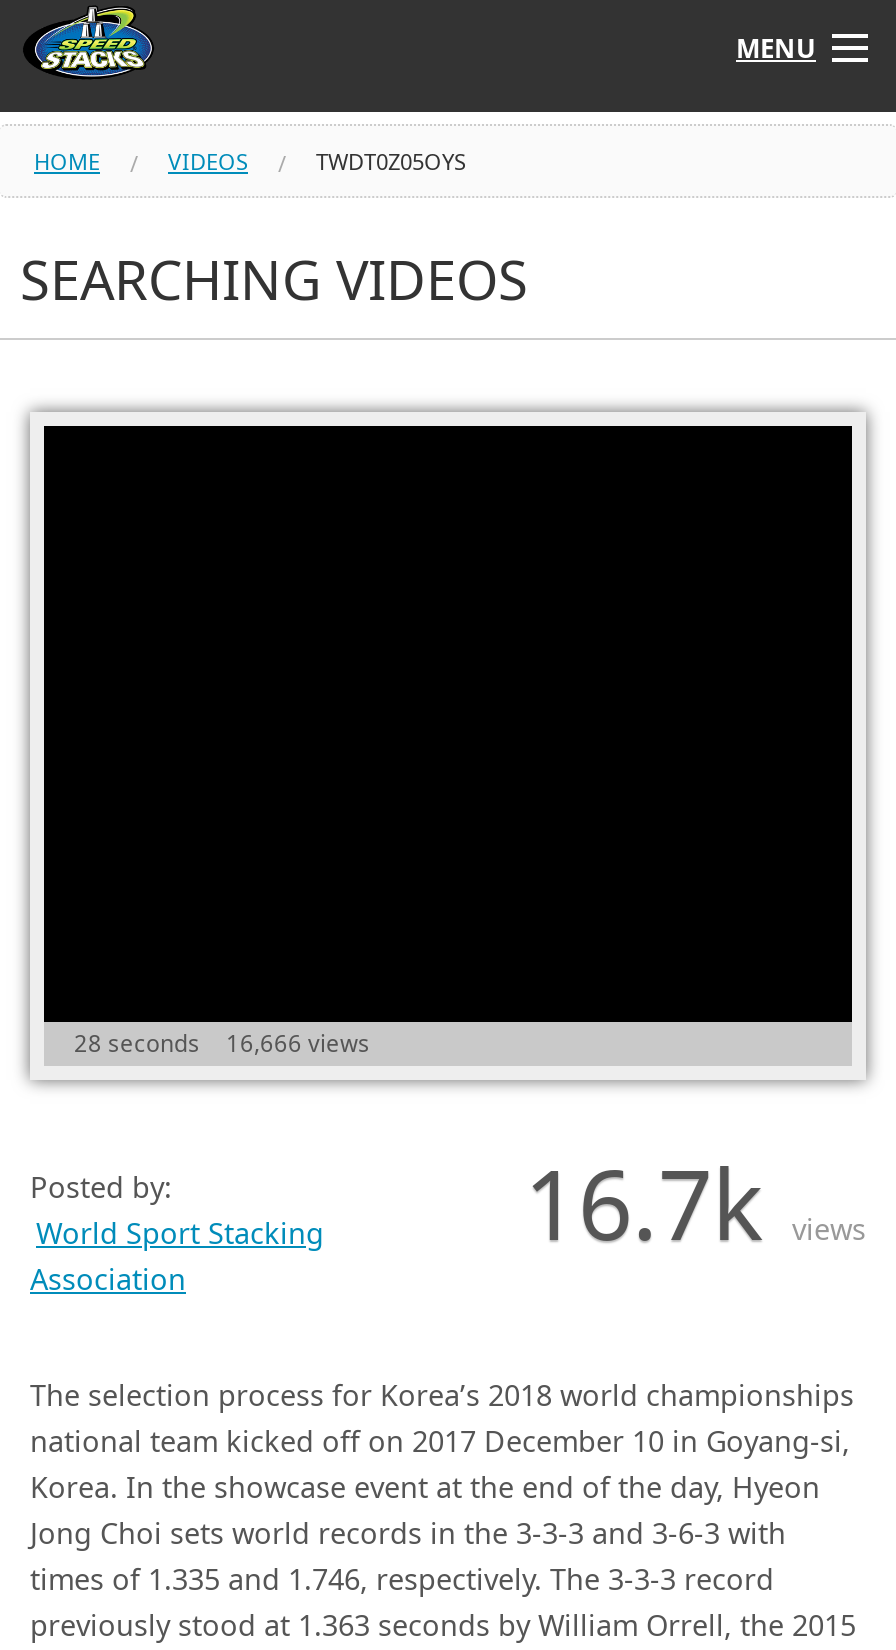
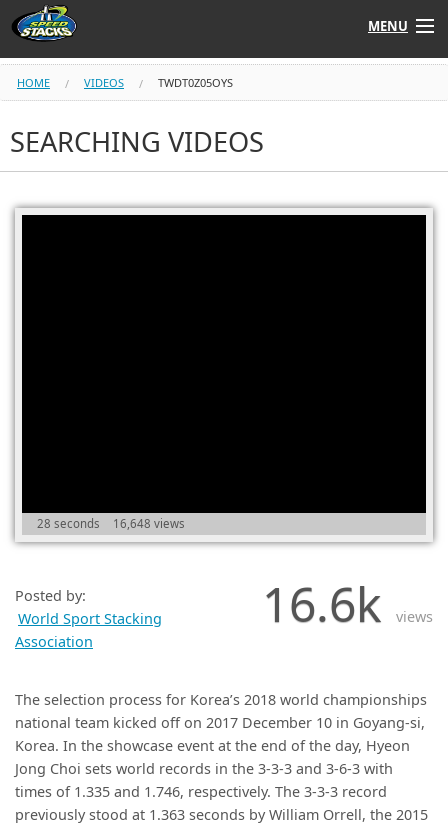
- 28 seconds 16,666 views
+ 28 seconds 16,648 views

- 16.7k views
+ 16.6k views
